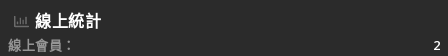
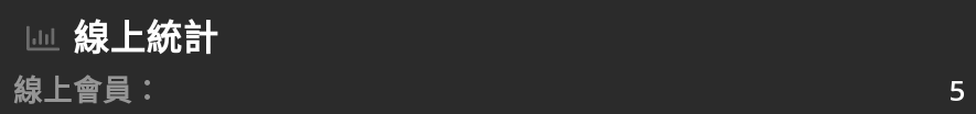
- 2
+ 5
